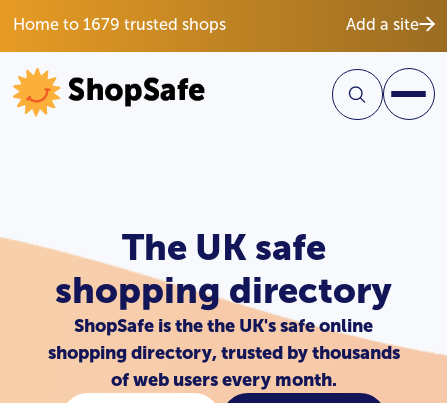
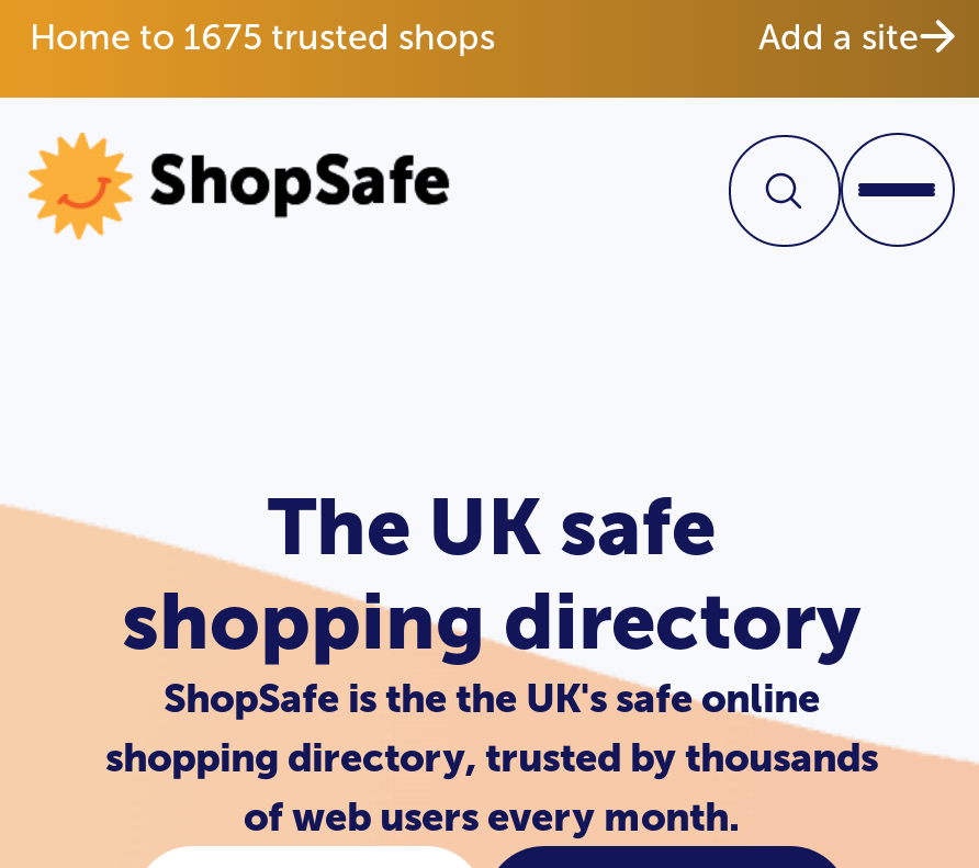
- Home to 1679 trusted shops
+ Home to 1675 trusted shops
